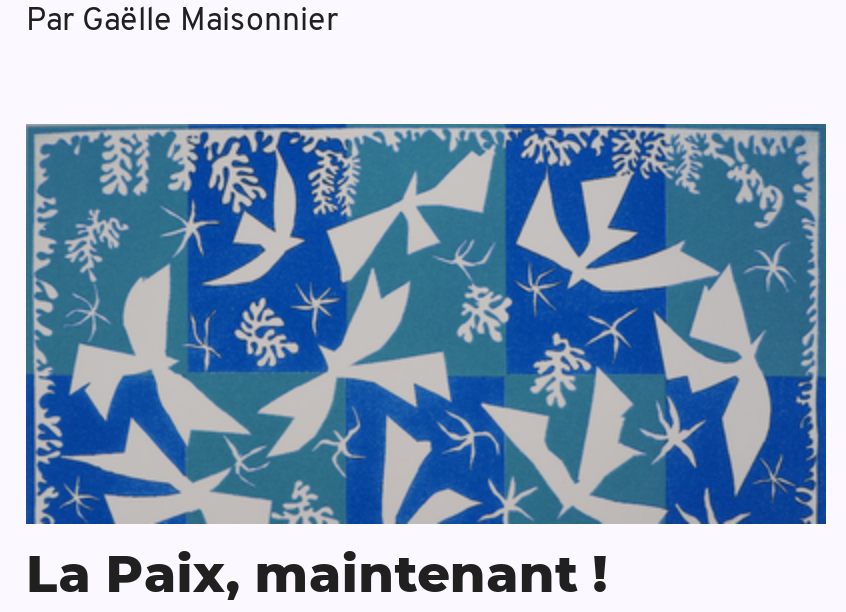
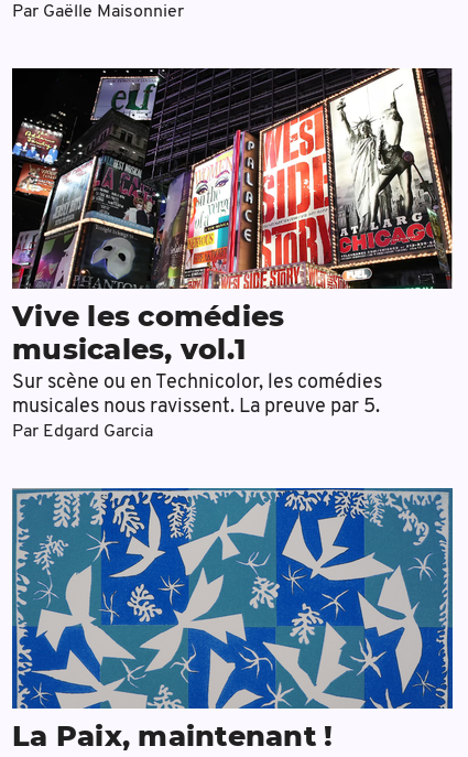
+ [image]
+ Vive les comédies
+ musicales, vol.1
+ Sur scène ou en Technicolor, les comédies
+ musicales nous ravissent. La preuve par 5.
+ Par Edgard Garcia
